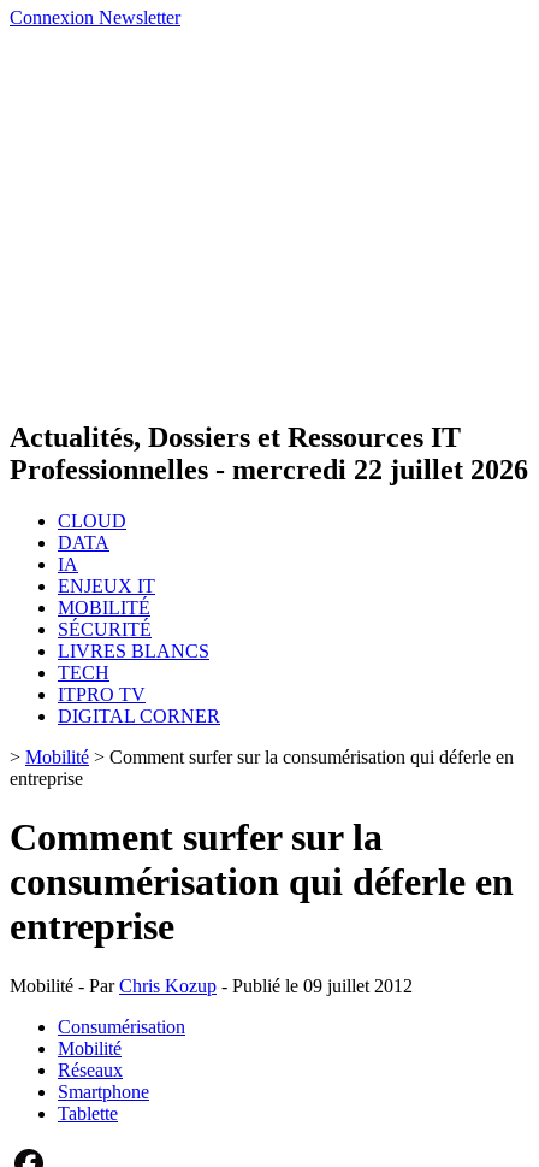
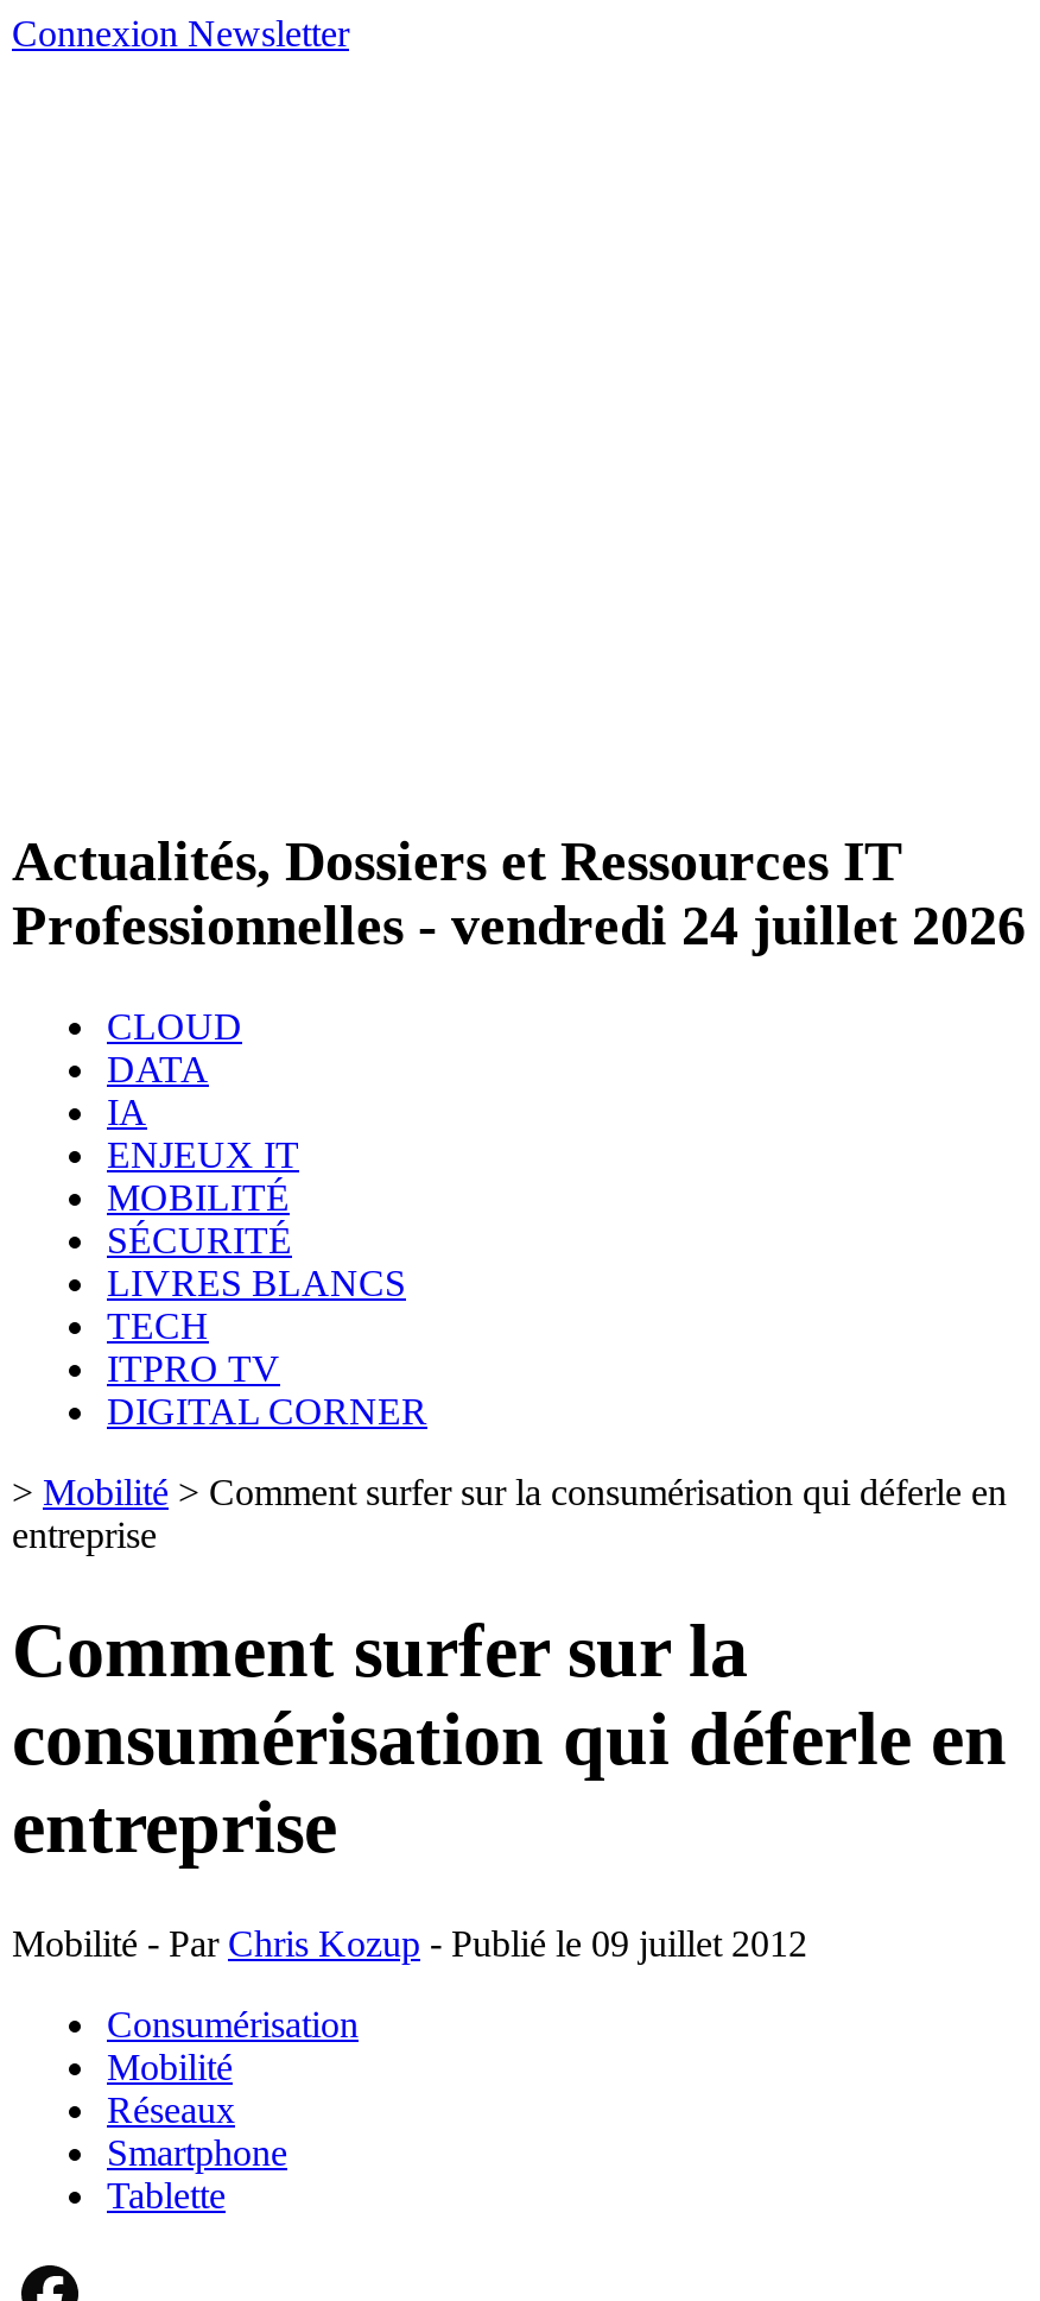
- Professionnelles - mercredi 22 juillet 2026
+ Professionnelles - vendredi 24 juillet 2026
